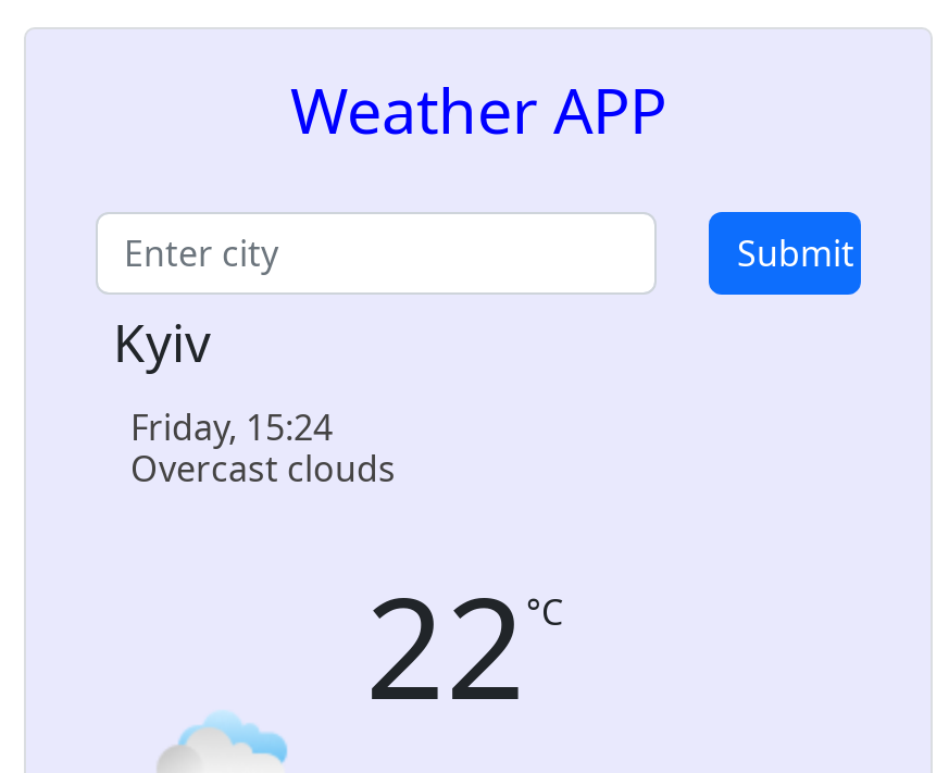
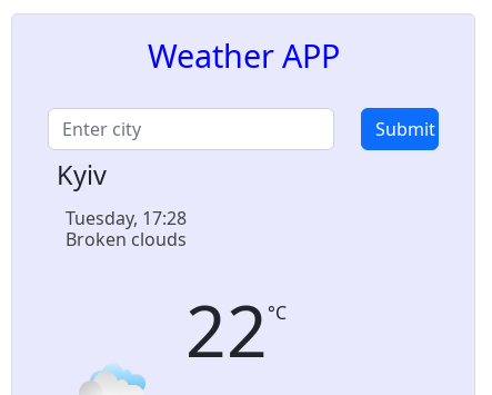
- Friday, 15:24
- overcast clouds
+ Tuesday, 17:28
+ broken clouds
